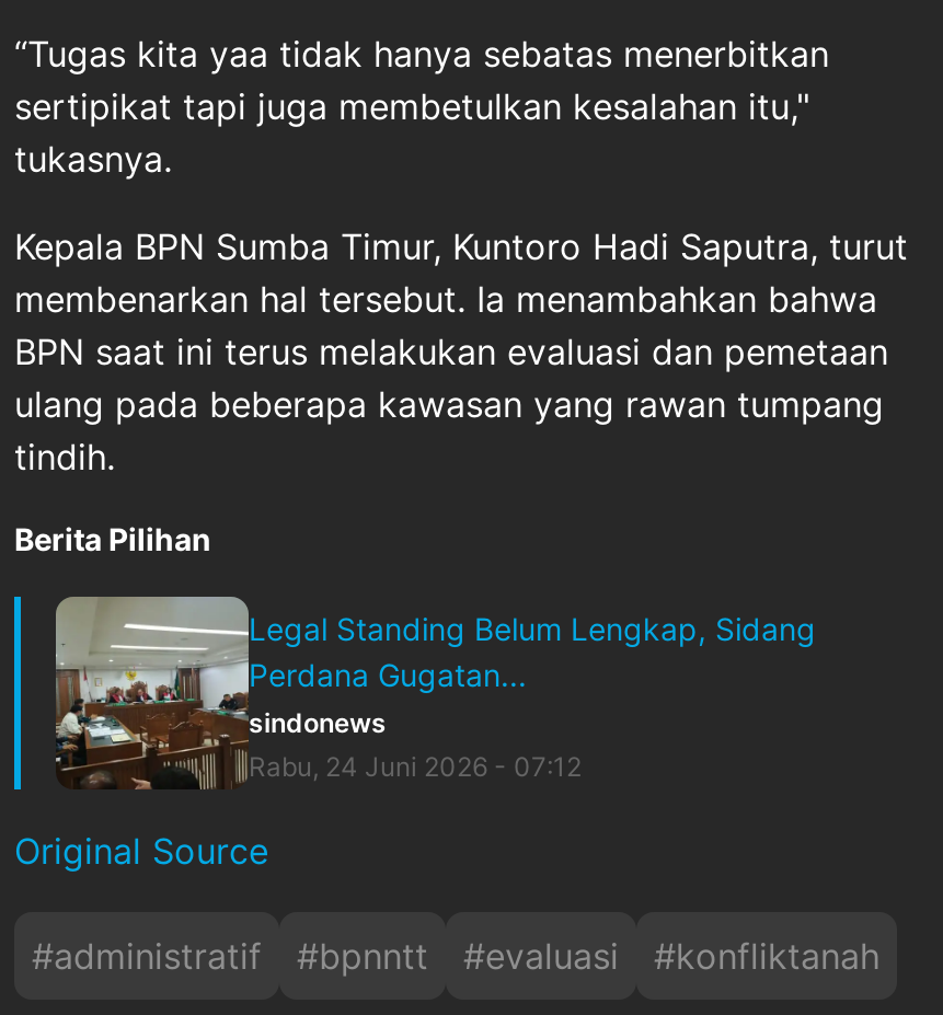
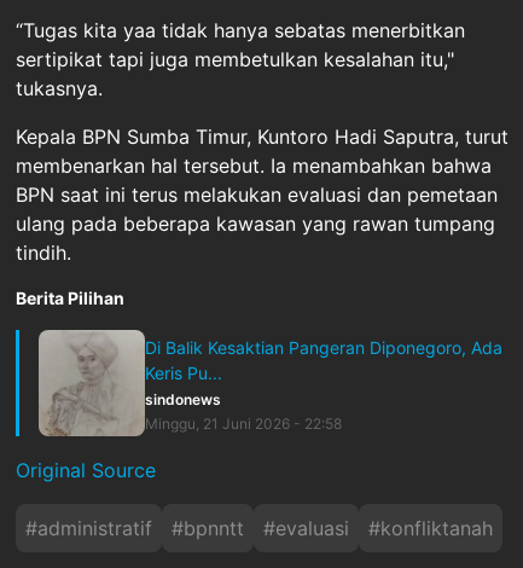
- [image]
- Legal Standing Belum Lengkap, Sidang
- Perdana Gugatan...
+ [image]
+ Di Balik Kesaktian Pangeran Diponegoro, Ada
+ Keris Pu...

- Rabu, 24 Juni 2026 - 07:12
+ Minggu, 21 Juni 2026 - 22:58
